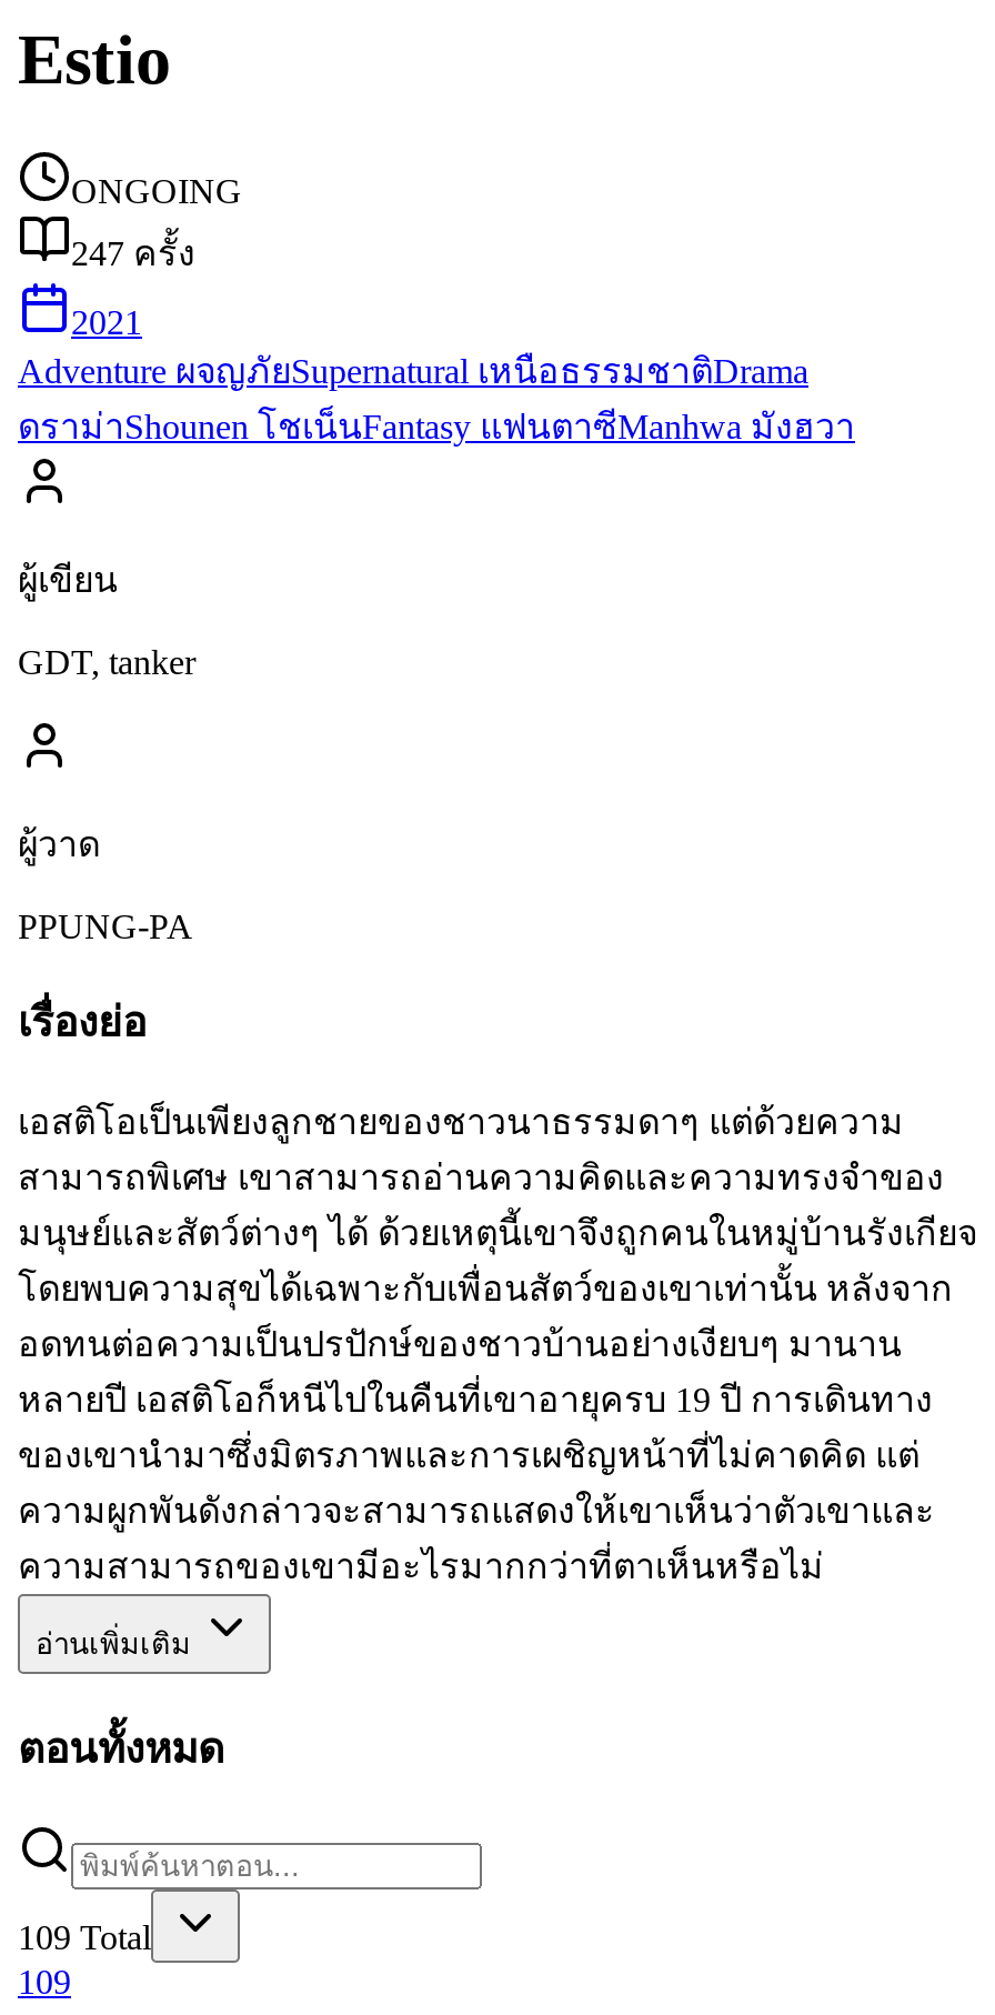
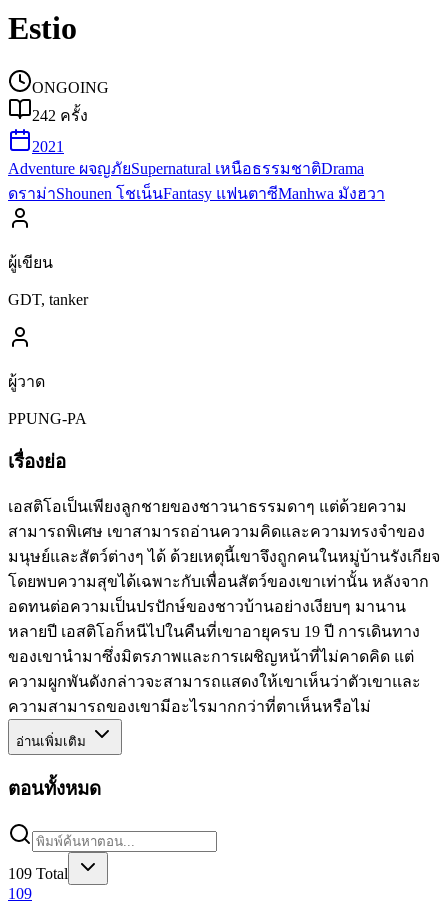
- 247ครั้ง
+ 242ครั้ง
